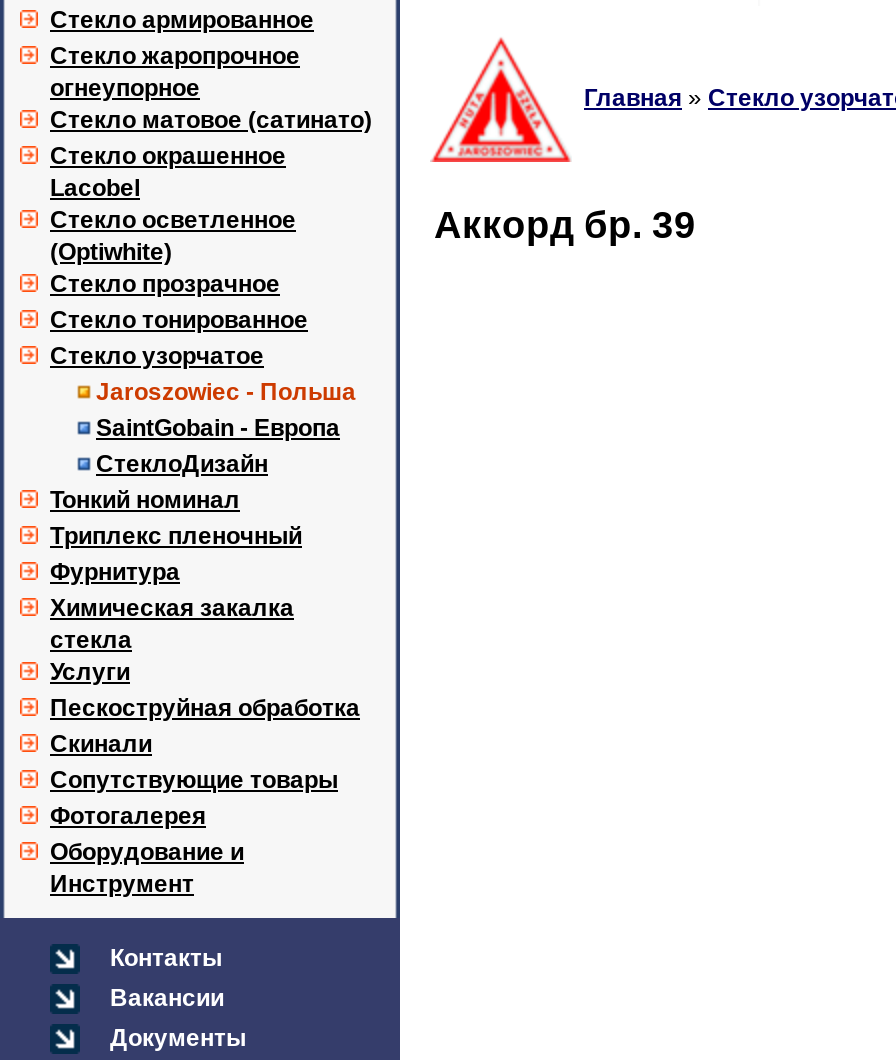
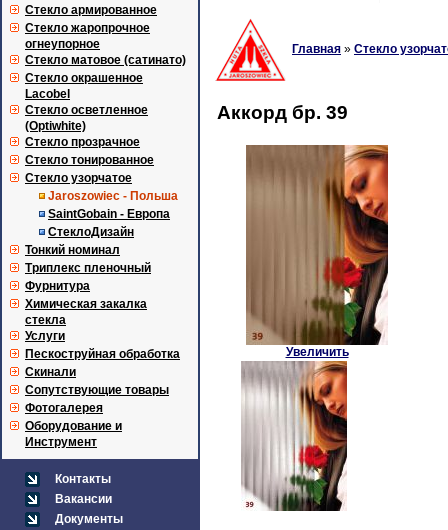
+ [image]
+ Увеличить

+ [image]
